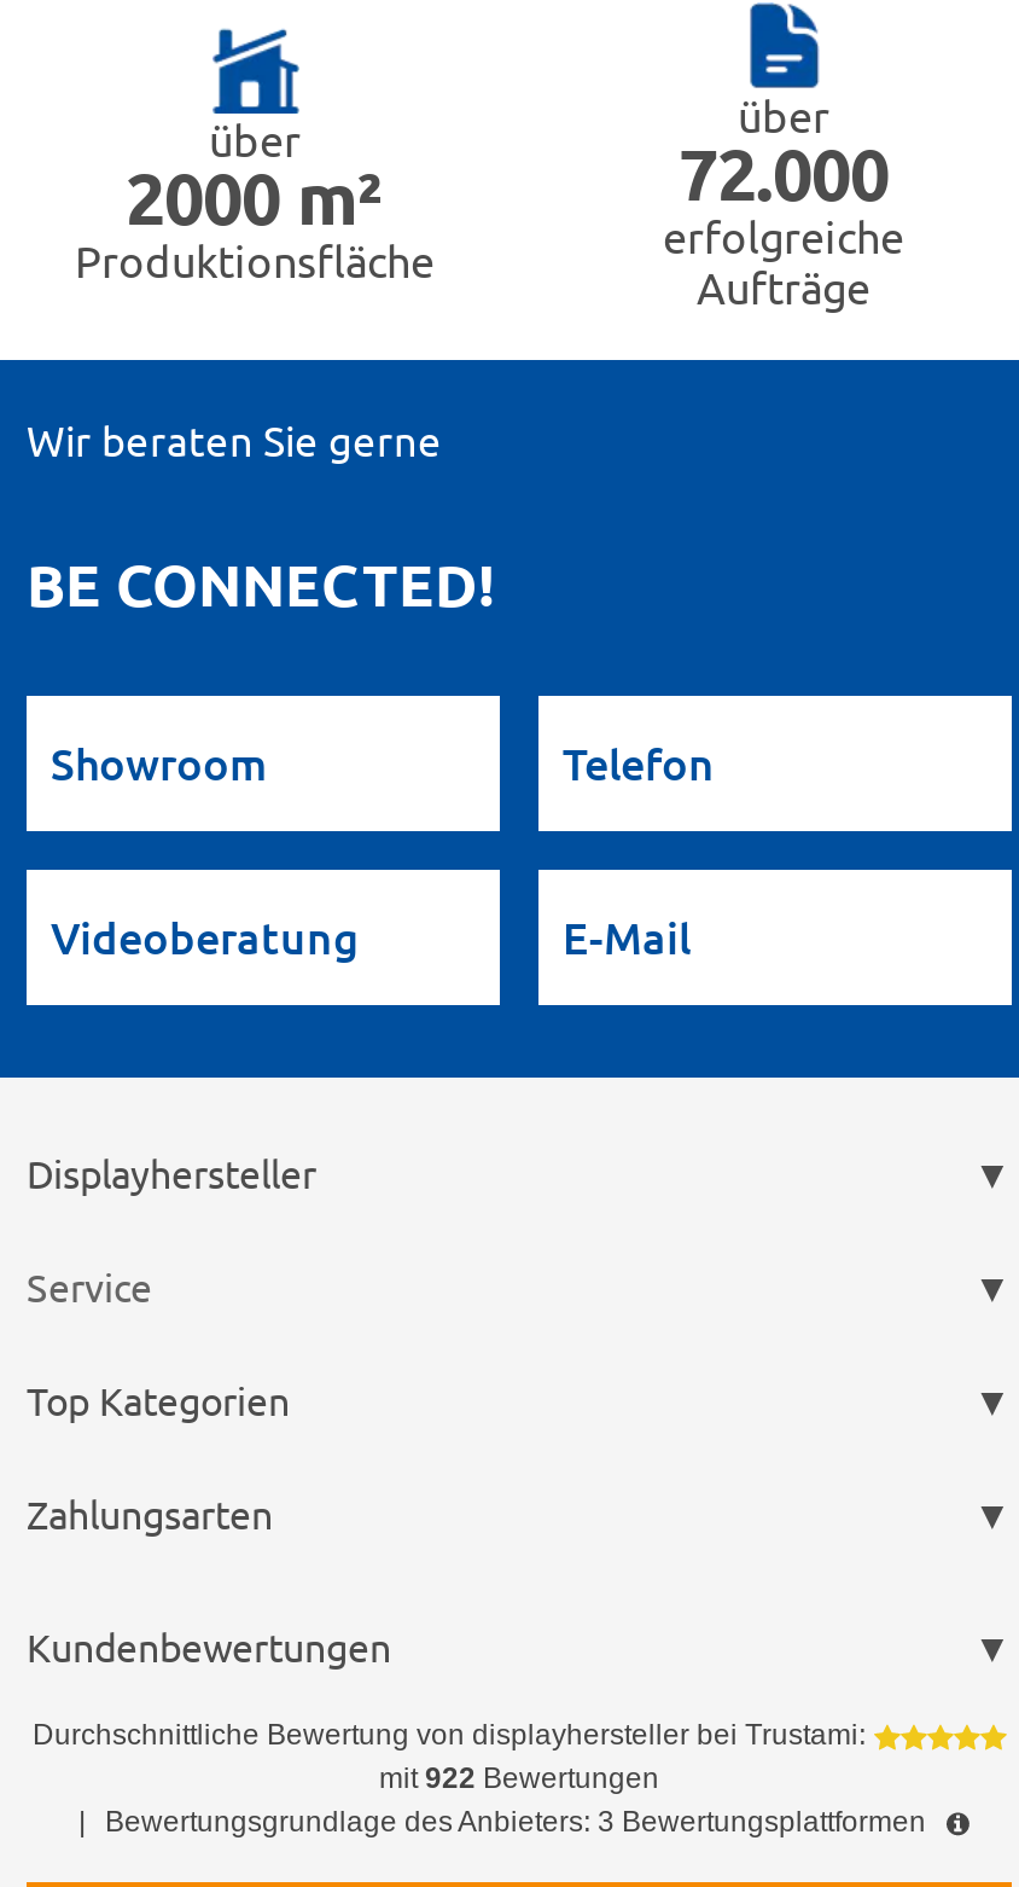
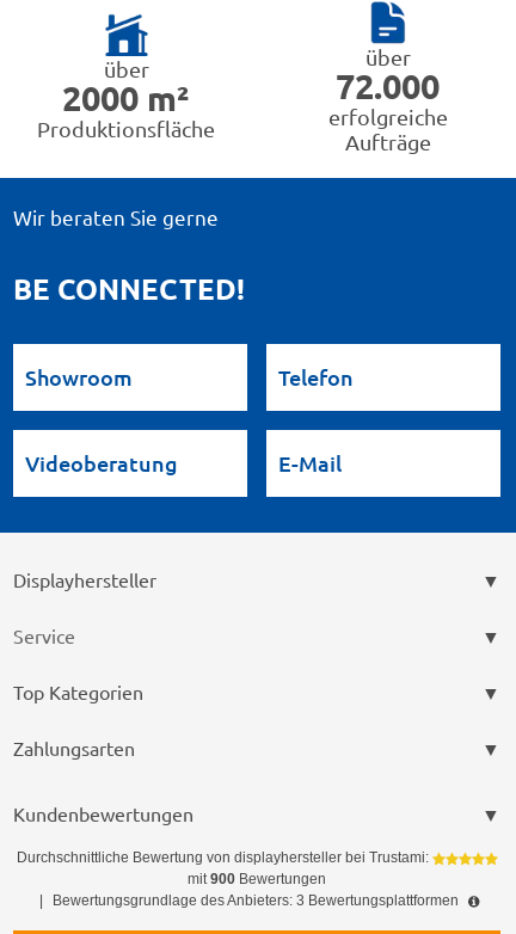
- mit 922 Bewertungen
+ mit 900 Bewertungen
